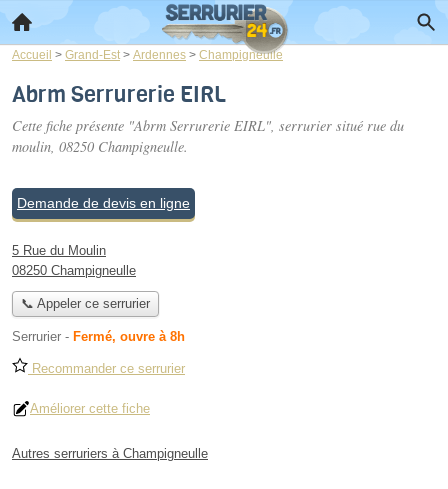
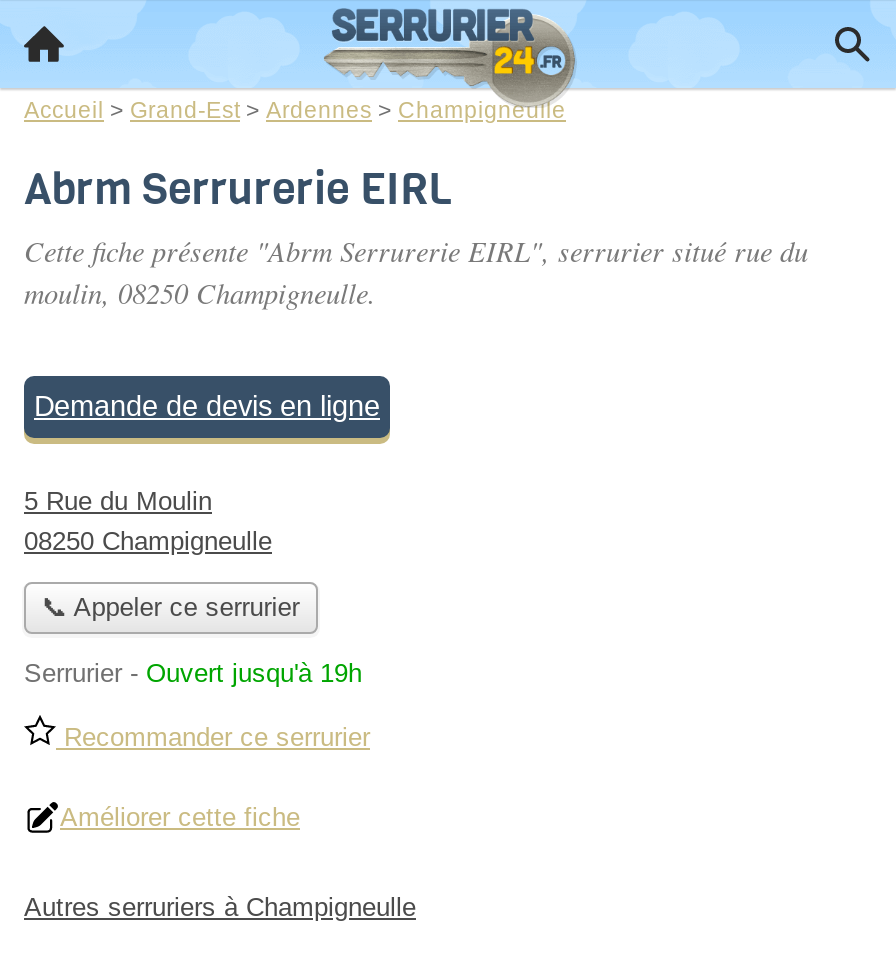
- Serrurier - Fermé, ouvre à 8h
+ Serrurier - Ouvert jusqu'à 19h
